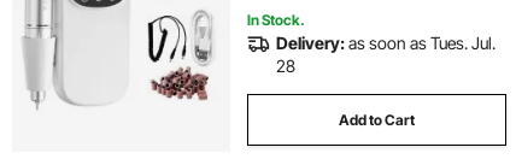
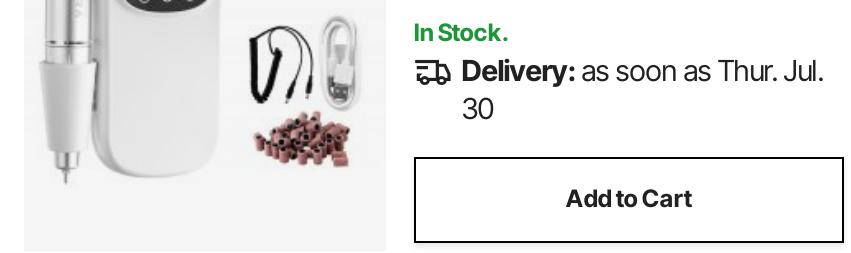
- Delivery: as soon as Tues. Jul.
+ Delivery: as soon as Thur. Jul.

- 28
+ 30
